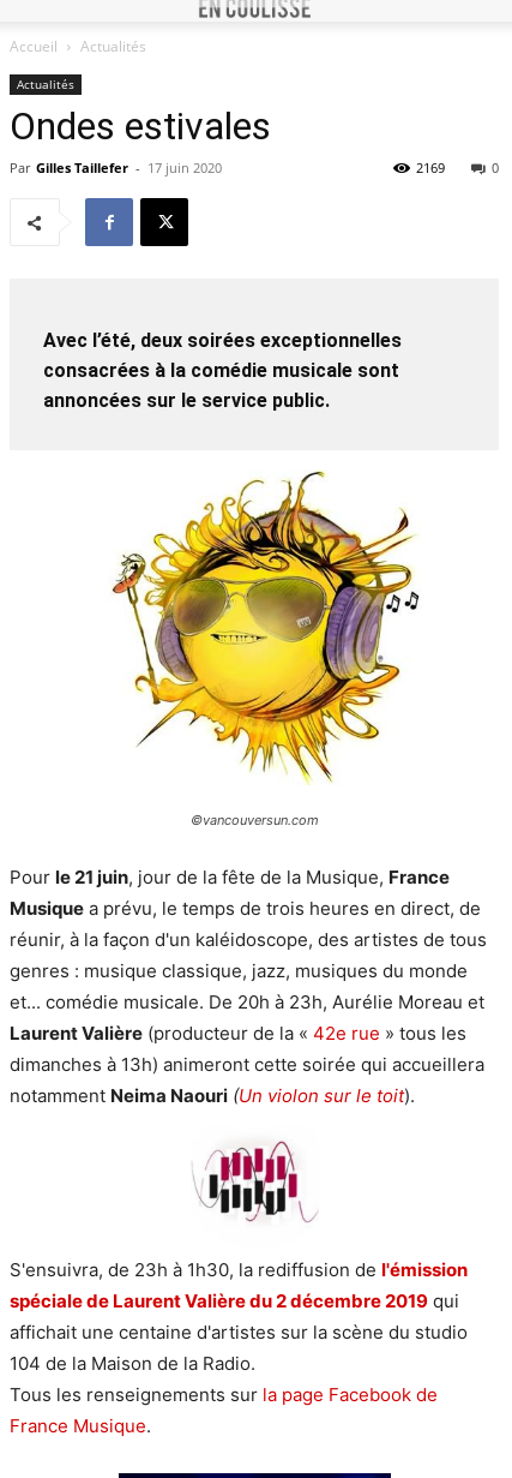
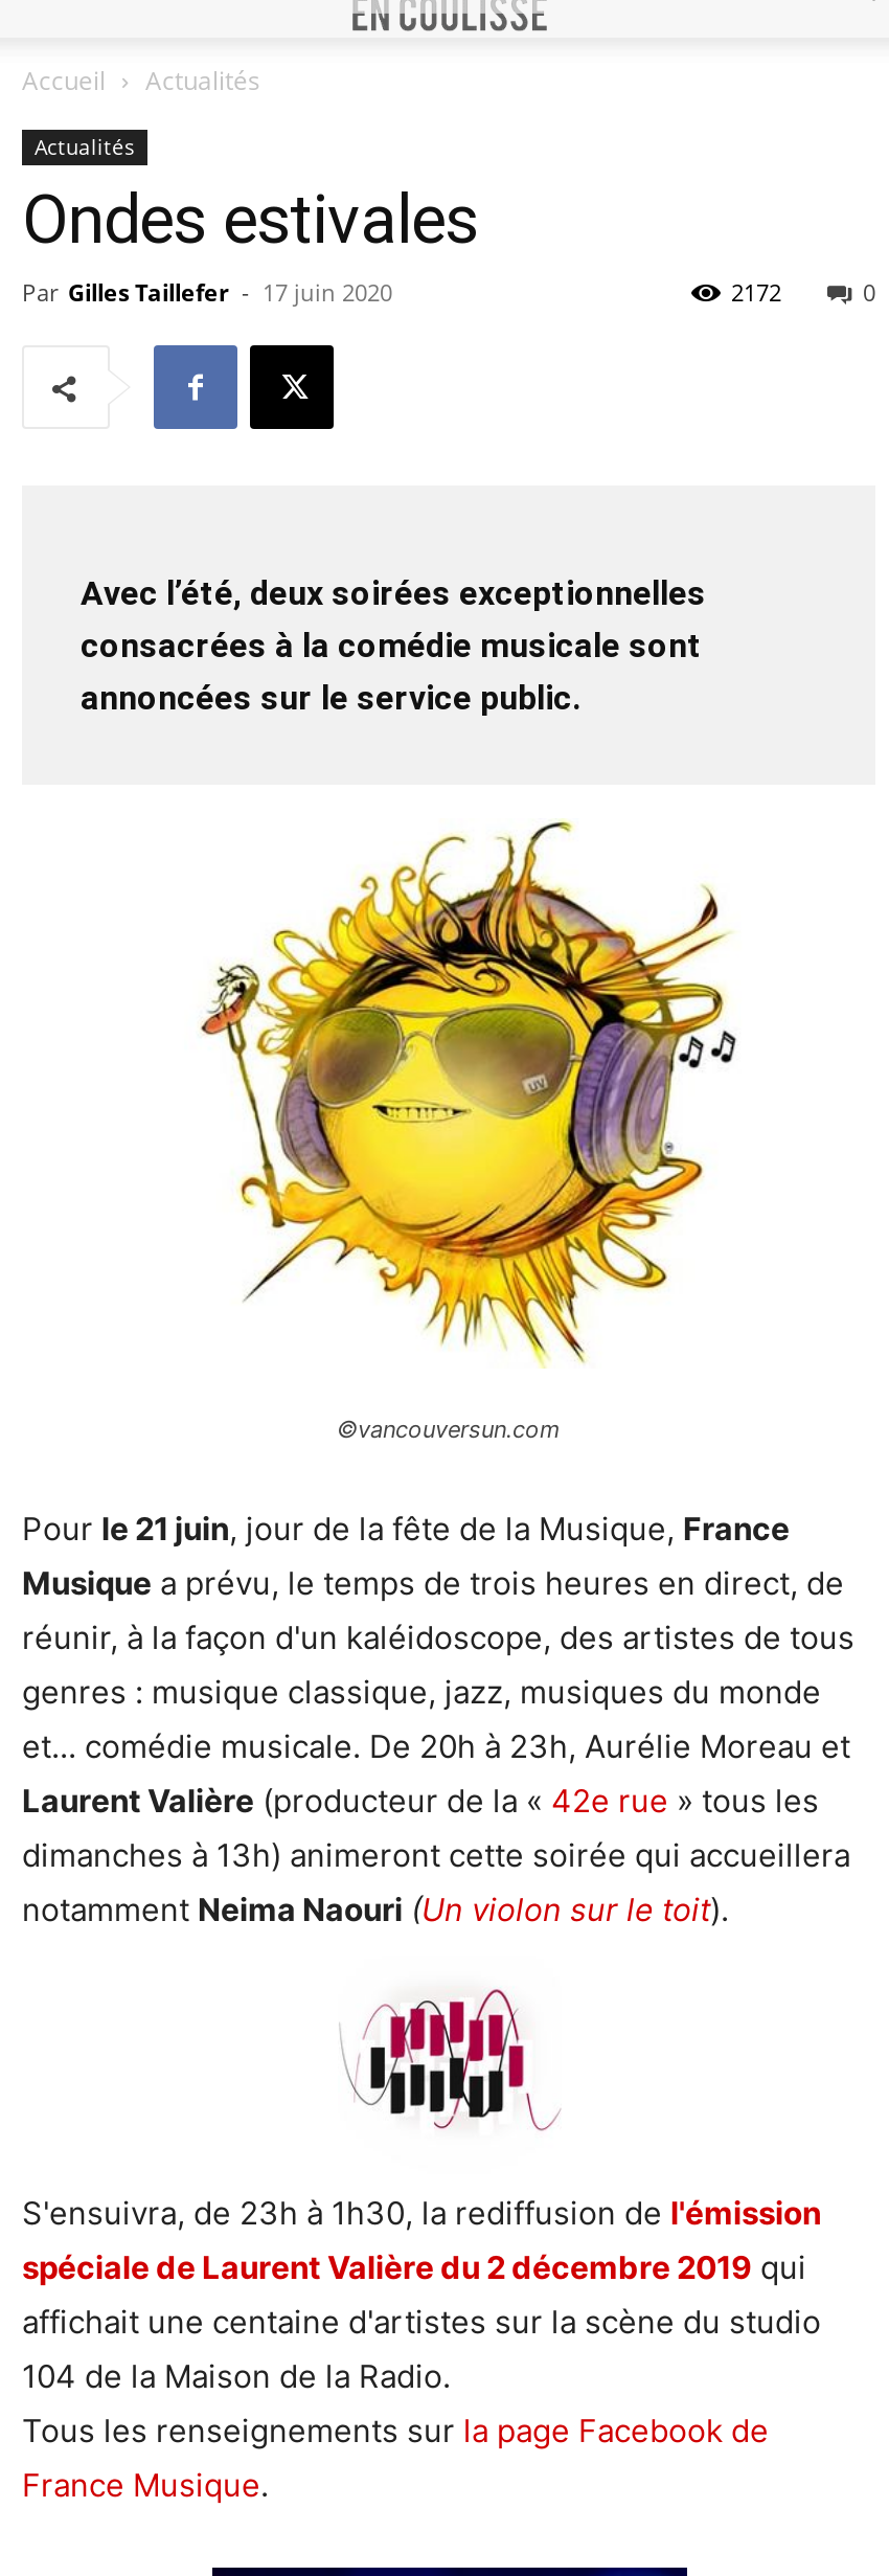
- 2169
+ 2172
